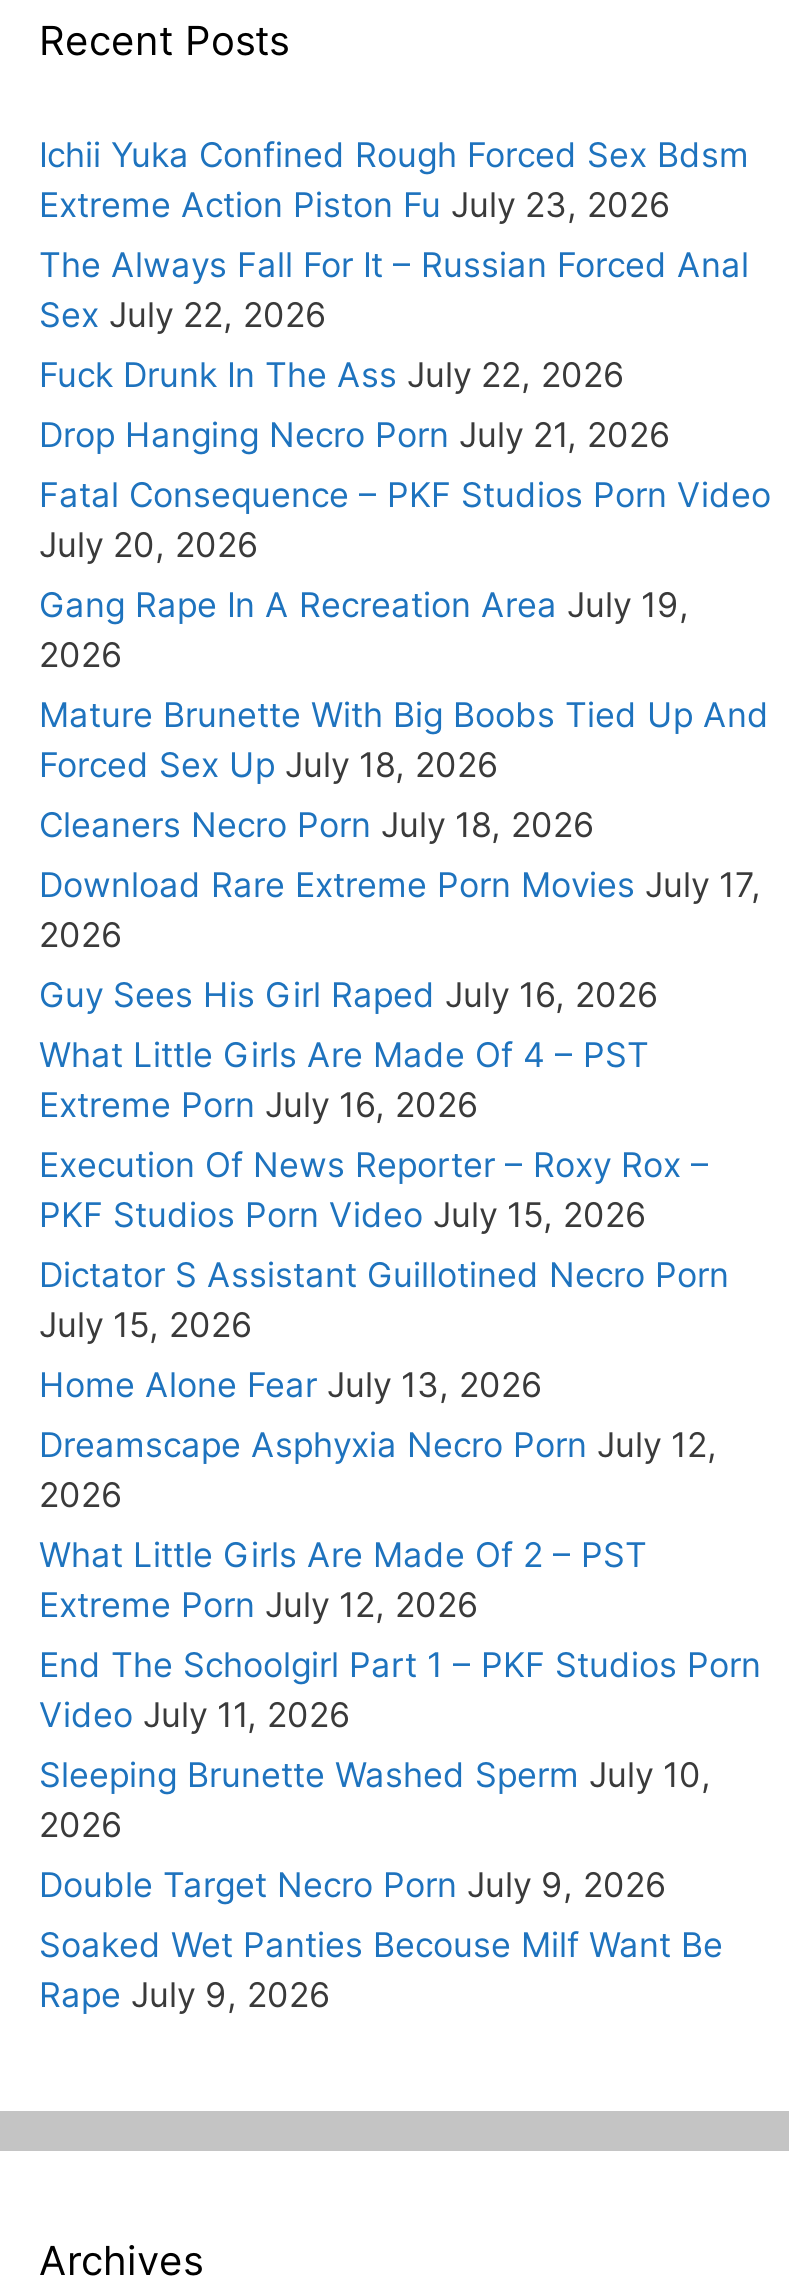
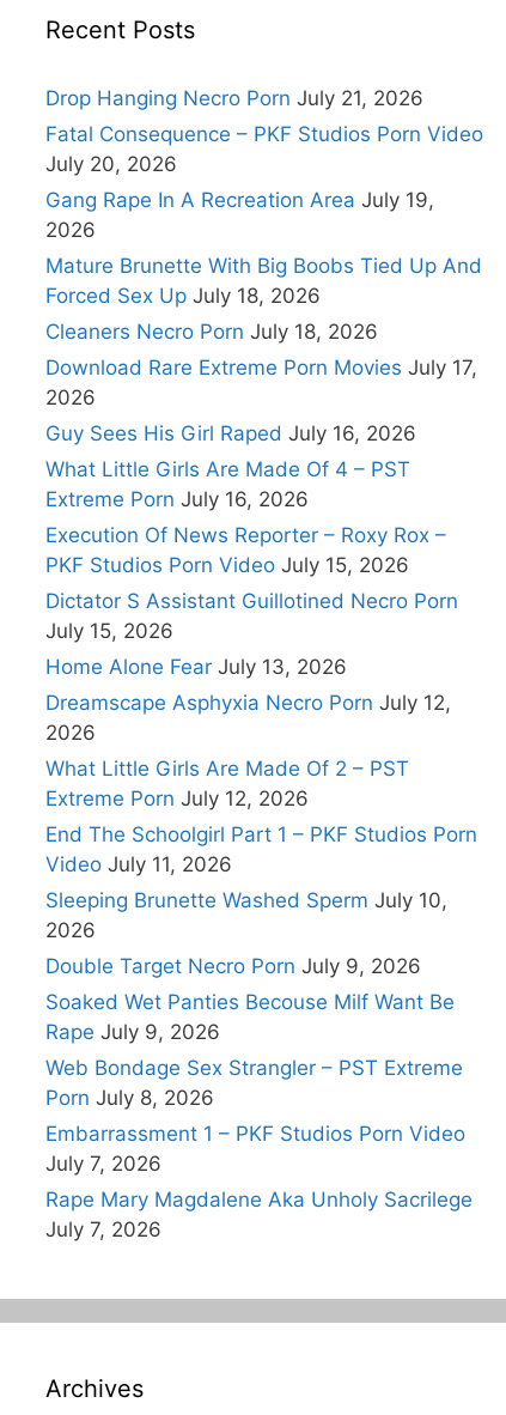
- Ichii Yuka Confined Rough Forced Sex Bdsm
- Extreme Action Piston Fu July 23, 2026
- The Always Fall For It – Russian Forced Anal
- Sex July 22, 2026
- Fuck Drunk In The Ass July 22, 2026

moved up: Drop Hanging Necro Porn July 21, 2026 | Fatal Consequence – PKF Studios Porn Video | July 20, 2026 | ... | Soaked Wet Panties Becouse Milf Want Be | Rape July 9, 2026

+ Web Bondage Sex Strangler – PST Extreme
+ Porn July 8, 2026
+ Embarrassment 1 – PKF Studios Porn Video
+ July 7, 2026
+ Rape Mary Magdalene Aka Unholy Sacrilege
+ July 7, 2026
